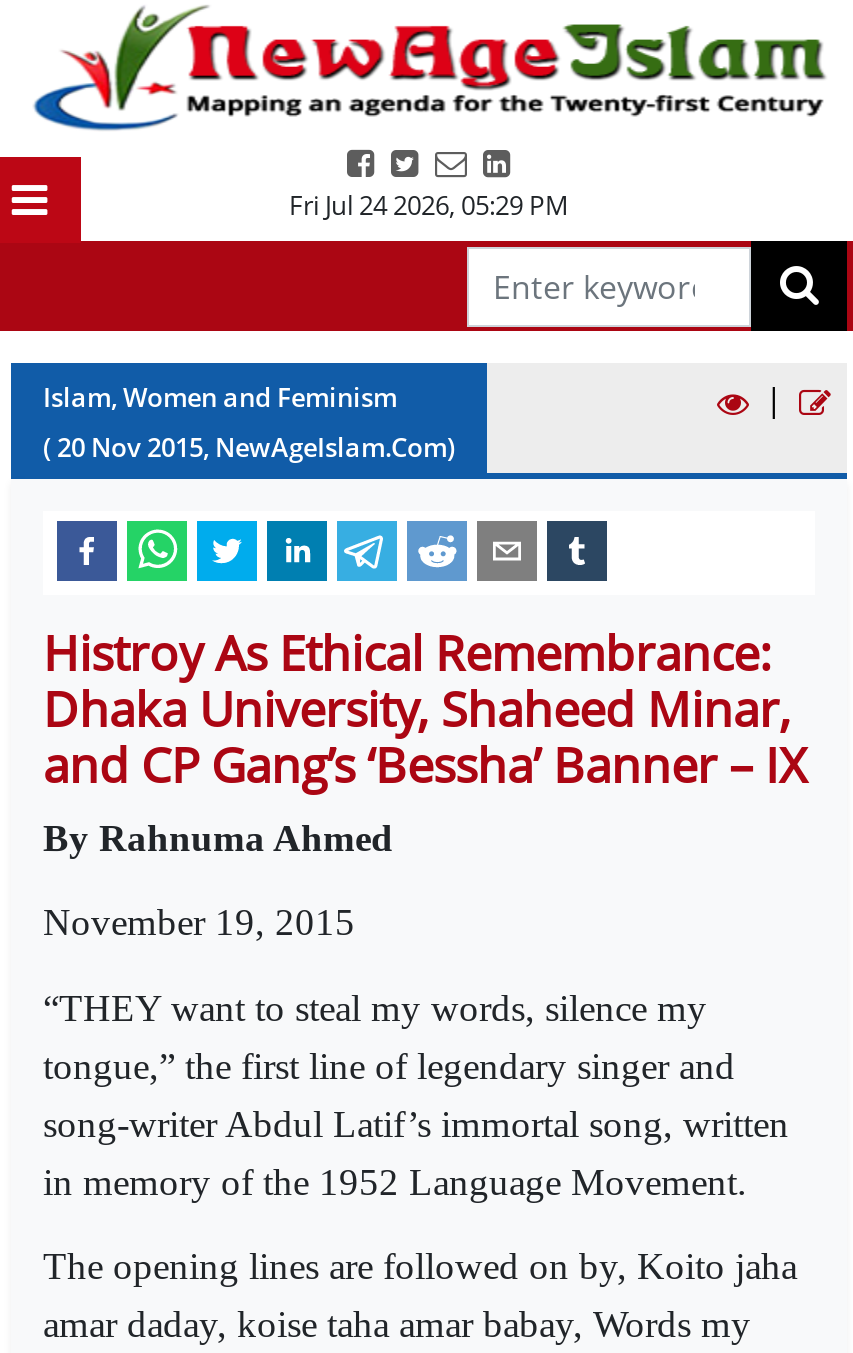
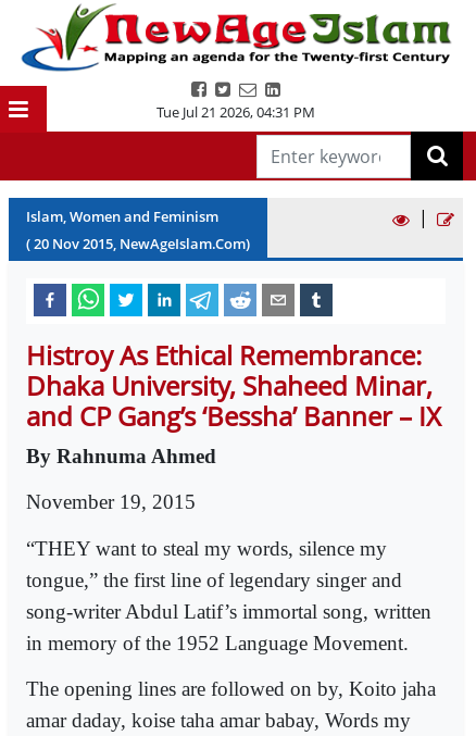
- Fri Jul 24 2026, 05:29 PM
+ Tue Jul 21 2026, 04:31 PM
